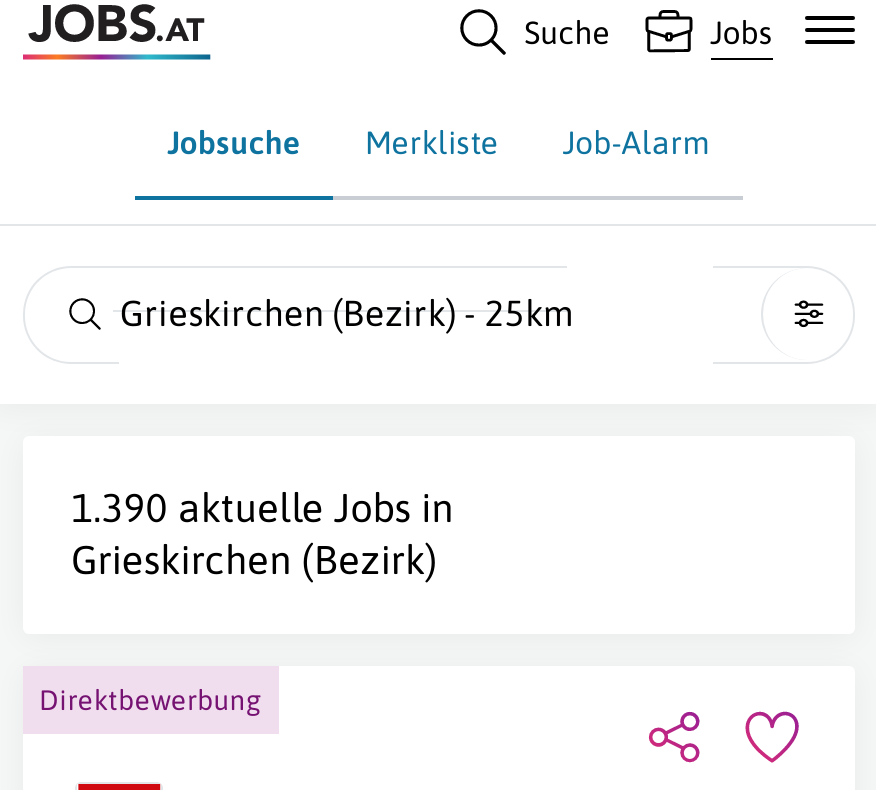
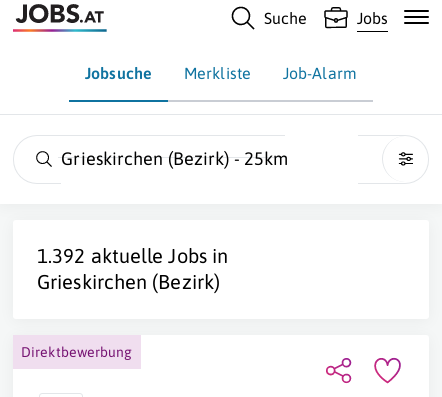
- 1.390 aktuelle Jobs in
+ 1.392 aktuelle Jobs in
